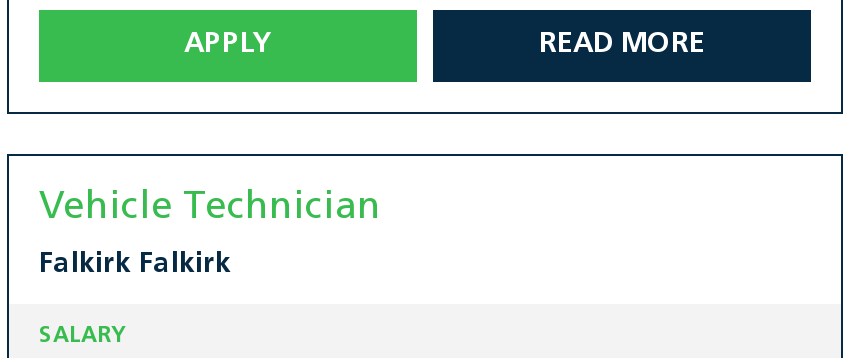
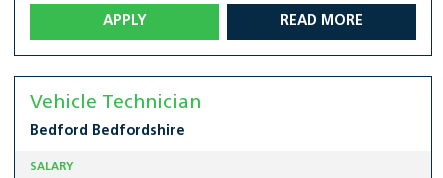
- Falkirk Falkirk
+ Bedford Bedfordshire
